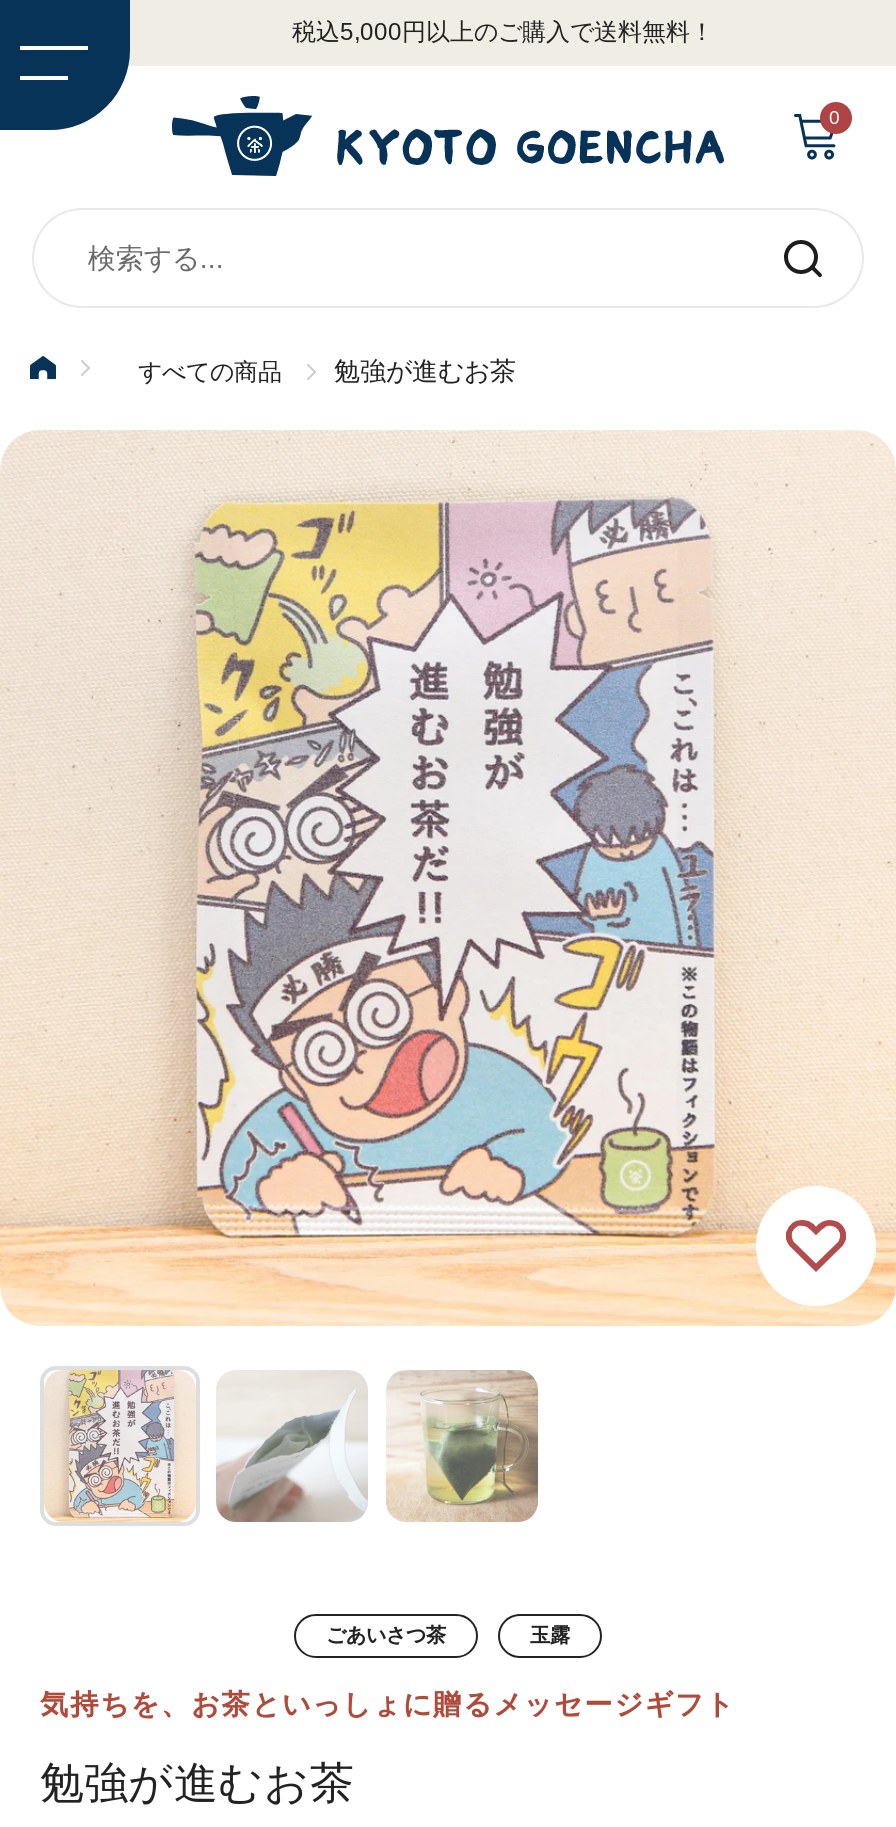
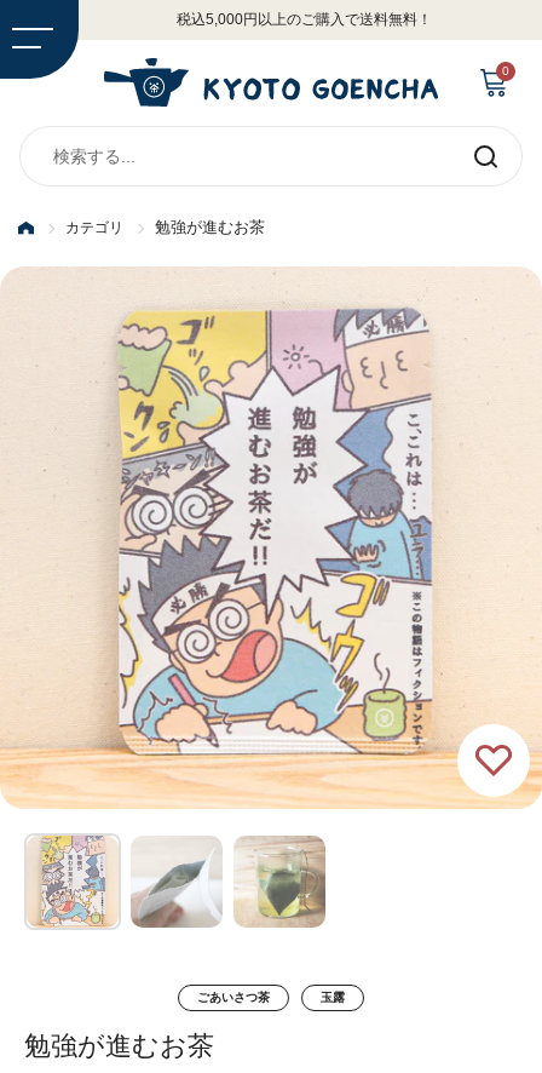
- すべての商品
+ カテゴリ

- 気持ちを、お茶といっしょに贈るメッセージギフト
